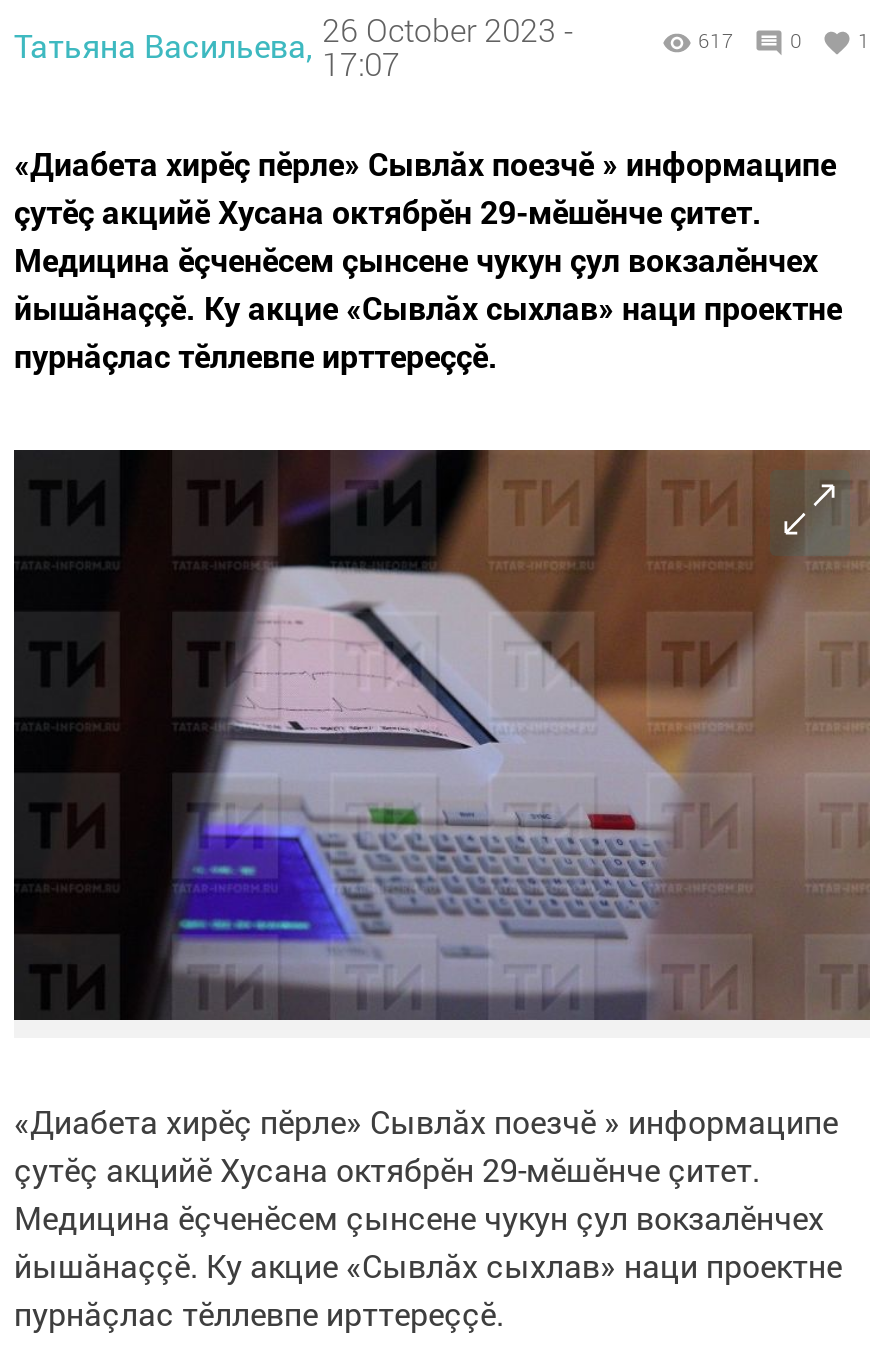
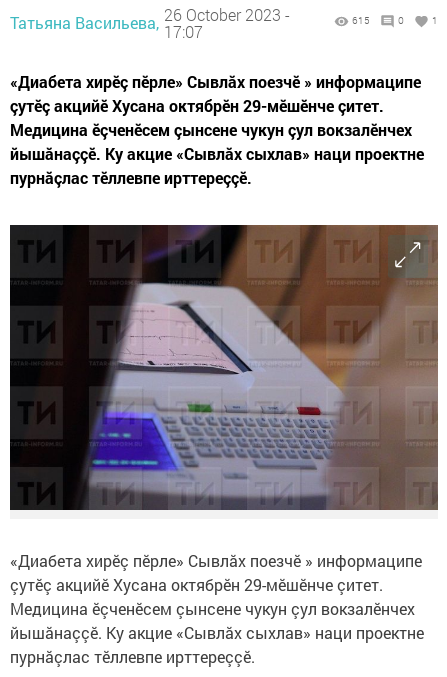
- 617
+ 615
